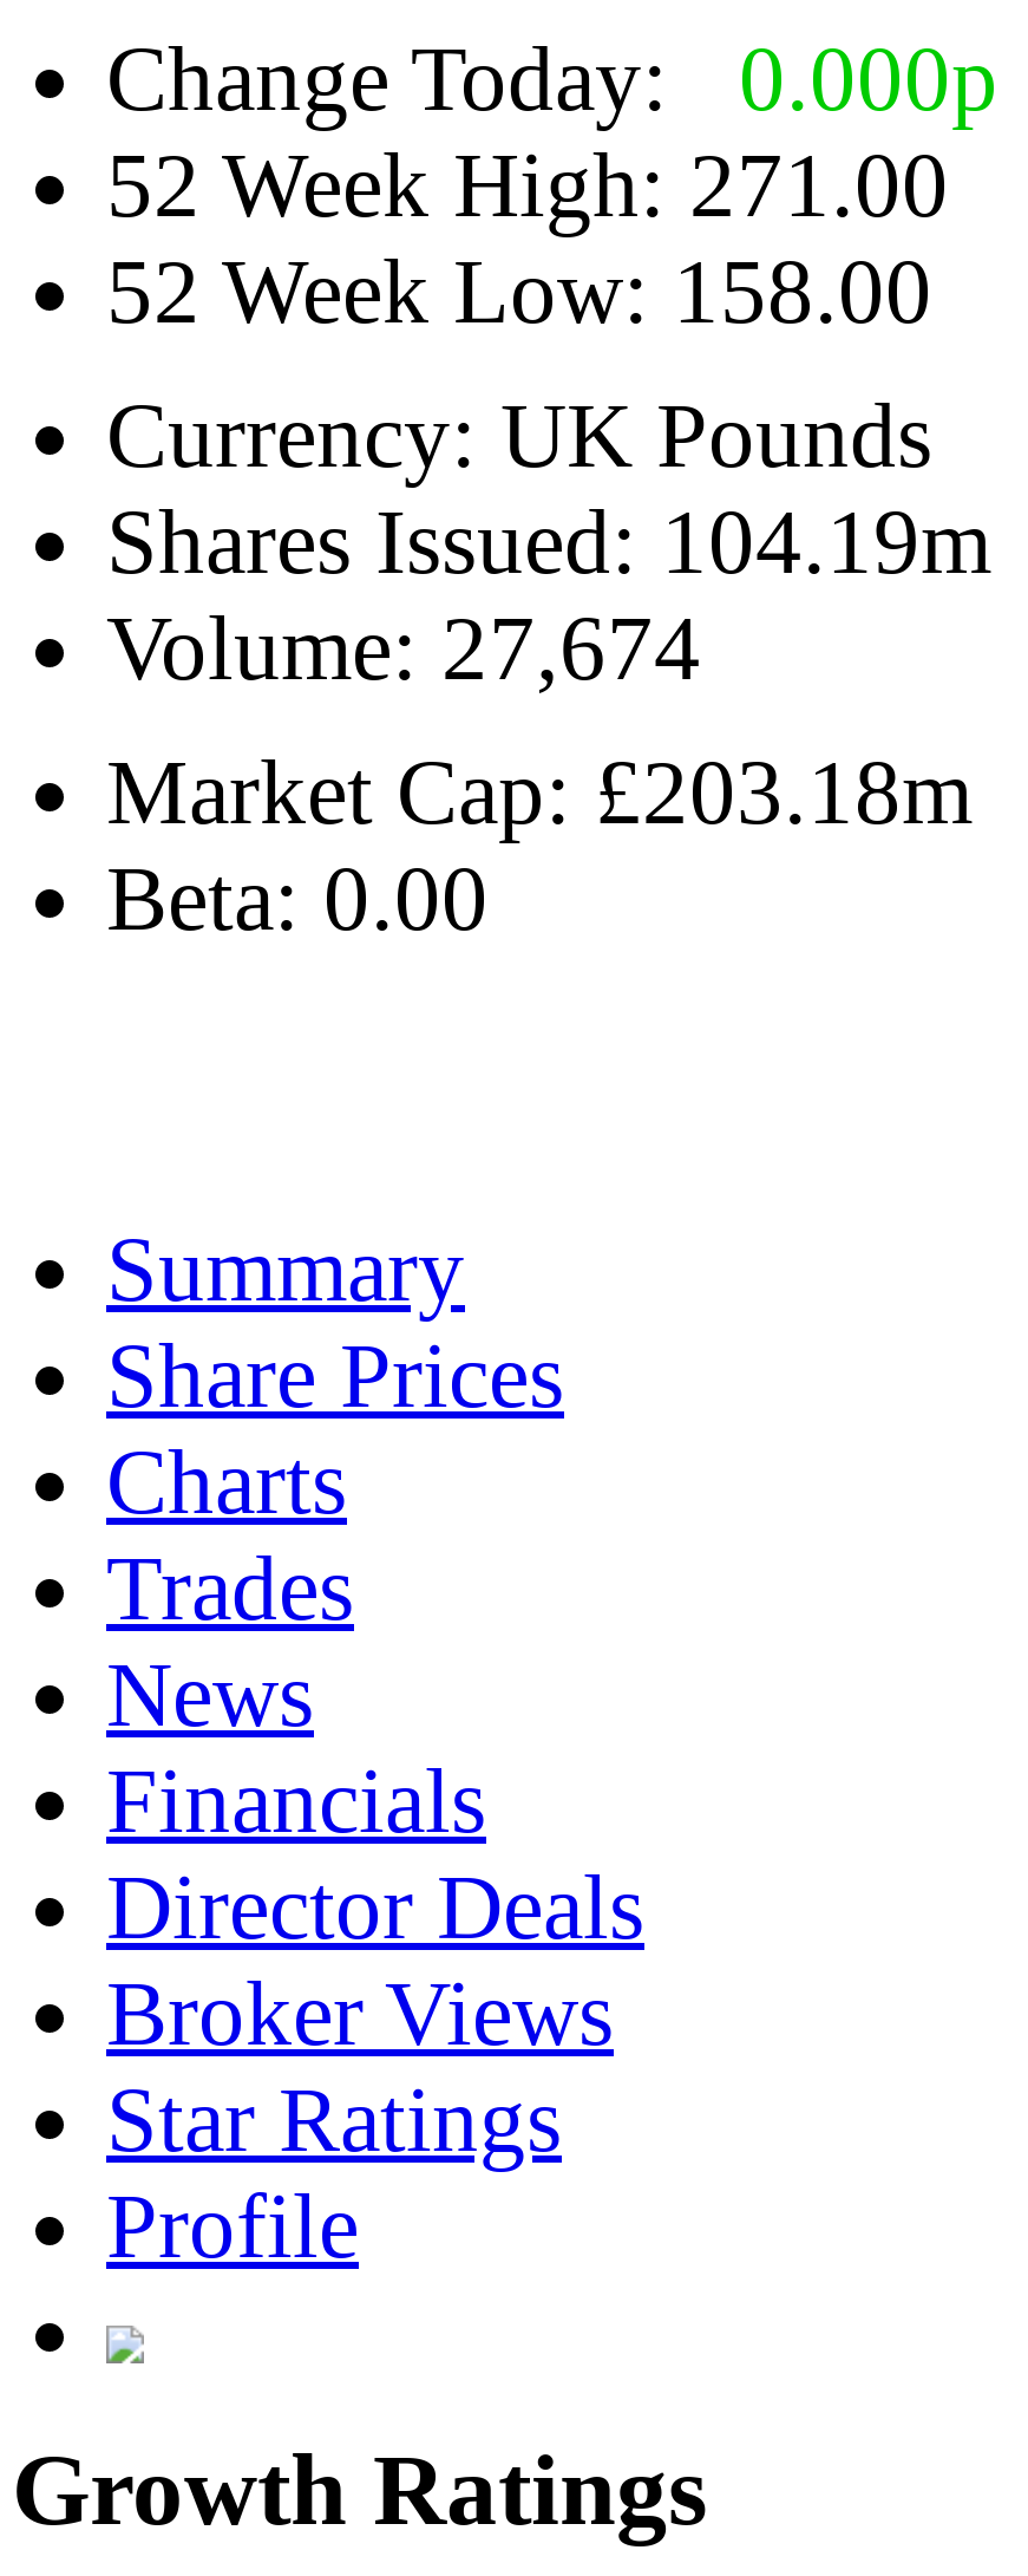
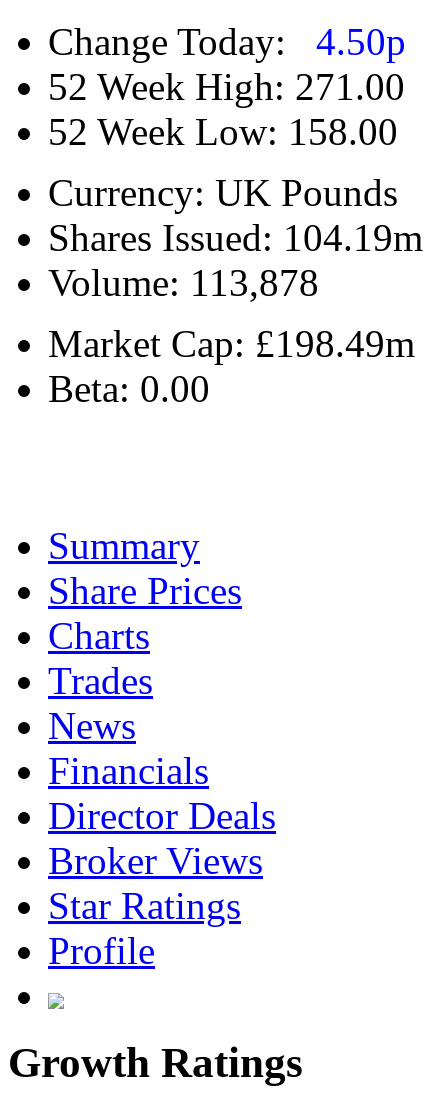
- Change Today: 0.000p
+ Change Today: 4.50p

- Volume: 27,674
+ Volume: 113,878

- Market Cap: £203.18m
+ Market Cap: £198.49m
